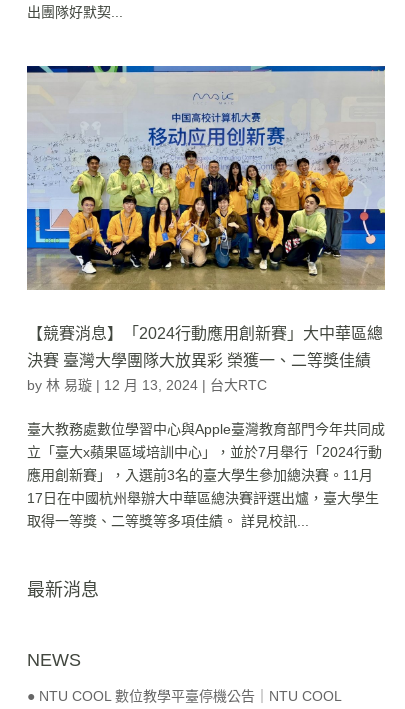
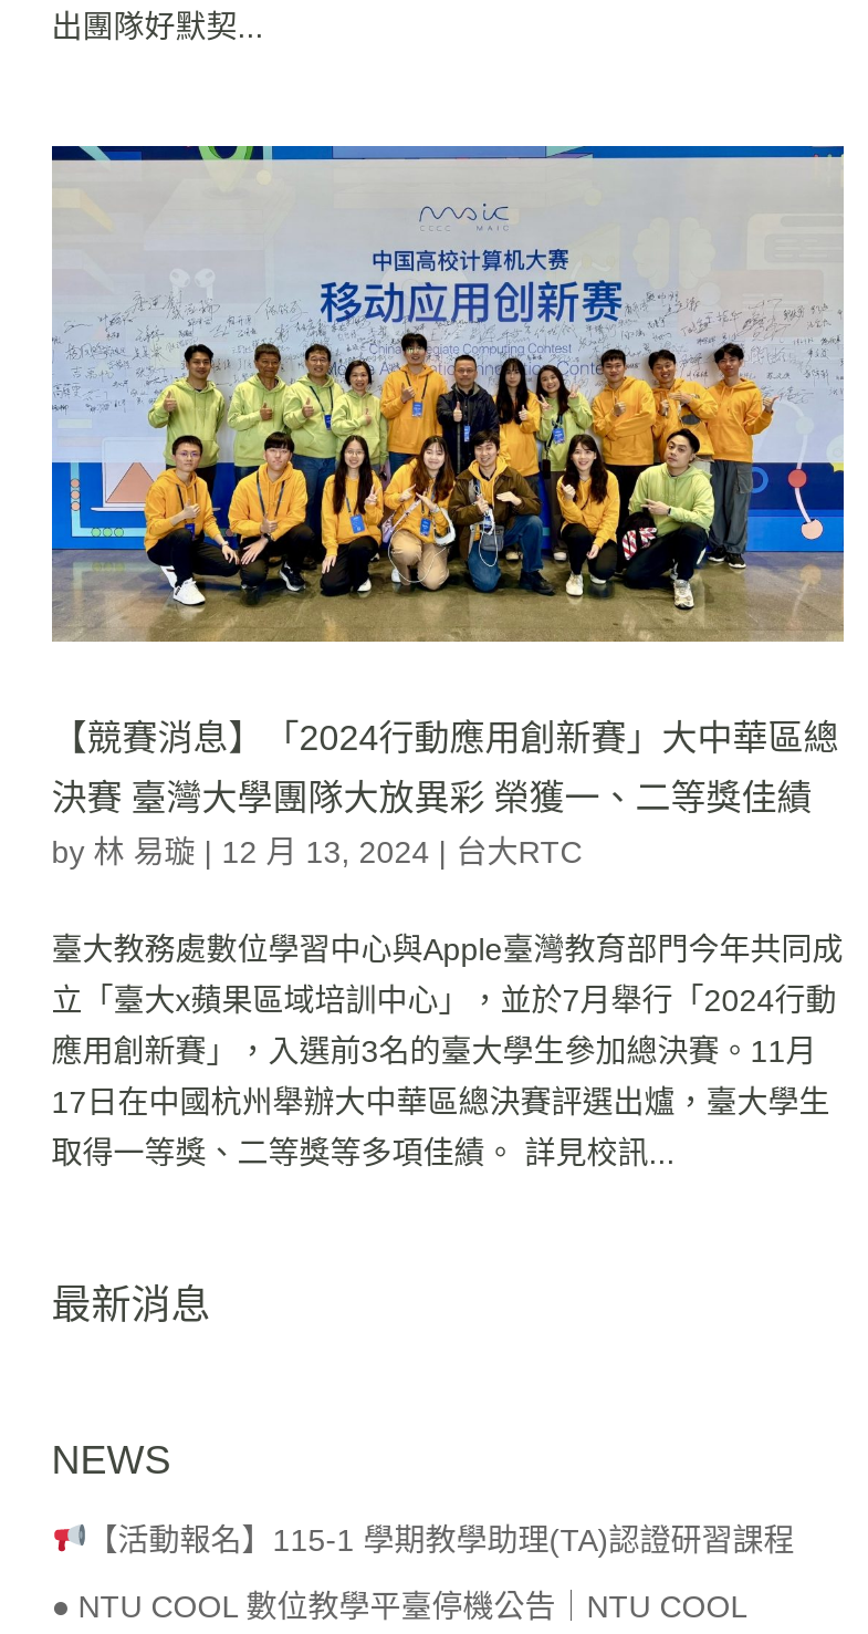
+ 【活動報名】115-1 學期教學助理(TA)認證研習課程
